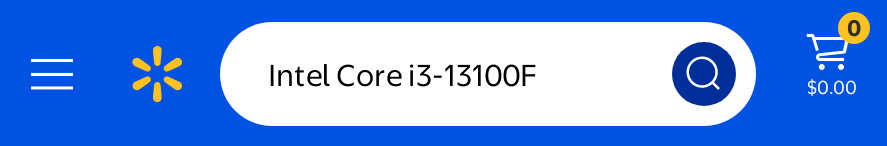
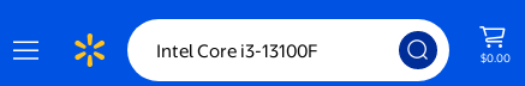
- 0
